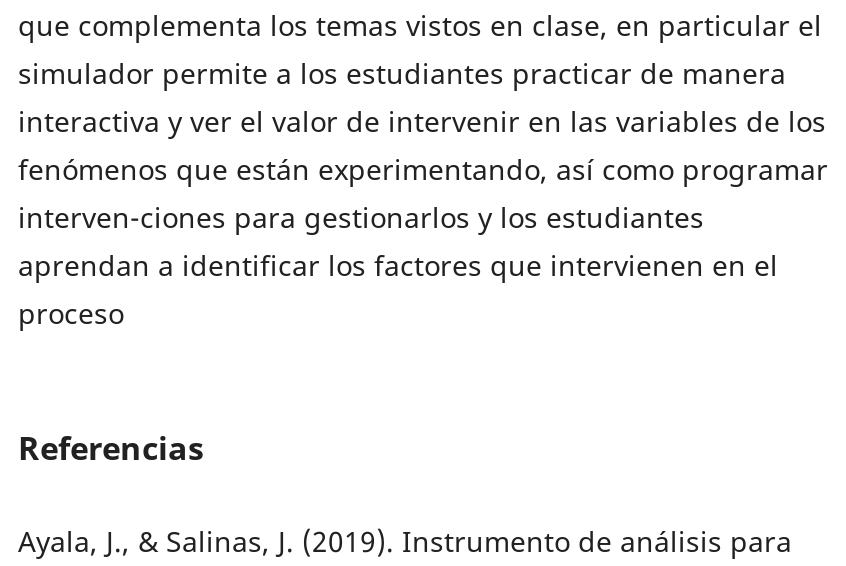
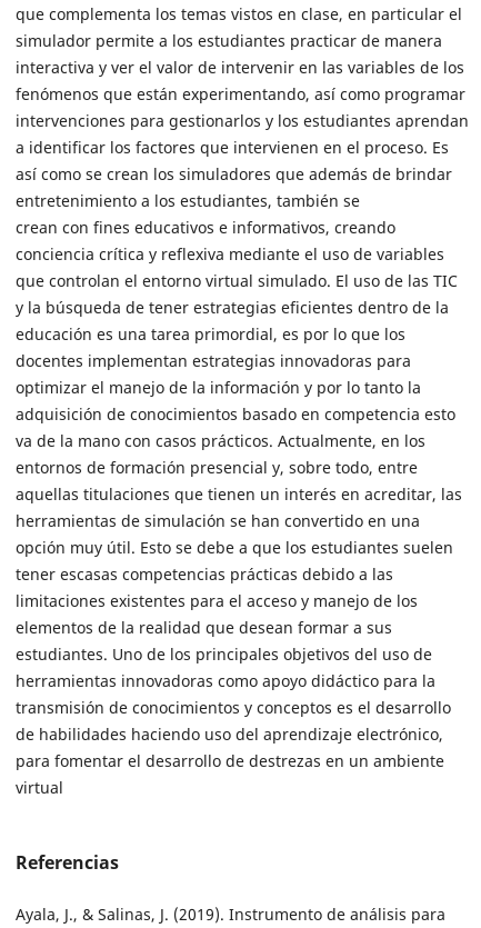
- interven-ciones para gestionarlos y los estudiantes
- aprendan a identificar los factores que intervienen en el
- proceso
+ intervenciones para gestionarlos y los estudiantes aprendan
+ a identificar los factores que intervienen en el proceso. Es
+ así como se crean los simuladores que además de brindar
+ entretenimiento a los estudiantes, también se
+ crean con fines educativos e informativos, creando
+ conciencia crítica y reflexiva mediante el uso de variables
+ que controlan el entorno virtual simulado. El uso de las TIC
+ y la búsqueda de tener estrategias eficientes dentro de la
+ educación es una tarea primordial, es por lo que los
+ docentes implementan estrategias innovadoras para
+ optimizar el manejo de la información y por lo tanto la
+ adquisición de conocimientos basado en competencia esto
+ va de la mano con casos prácticos. Actualmente, en los
+ entornos de formación presencial y, sobre todo, entre
+ aquellas titulaciones que tienen un interés en acreditar, las
+ herramientas de simulación se han convertido en una
+ opción muy útil. Esto se debe a que los estudiantes suelen
+ tener escasas competencias prácticas debido a las
+ limitaciones existentes para el acceso y manejo de los
+ elementos de la realidad que desean formar a sus
+ estudiantes. Uno de los principales objetivos del uso de
+ herramientas innovadoras como apoyo didáctico para la
+ transmisión de conocimientos y conceptos es el desarrollo
+ de habilidades haciendo uso del aprendizaje electrónico,
+ para fomentar el desarrollo de destrezas en un ambiente
+ virtual
